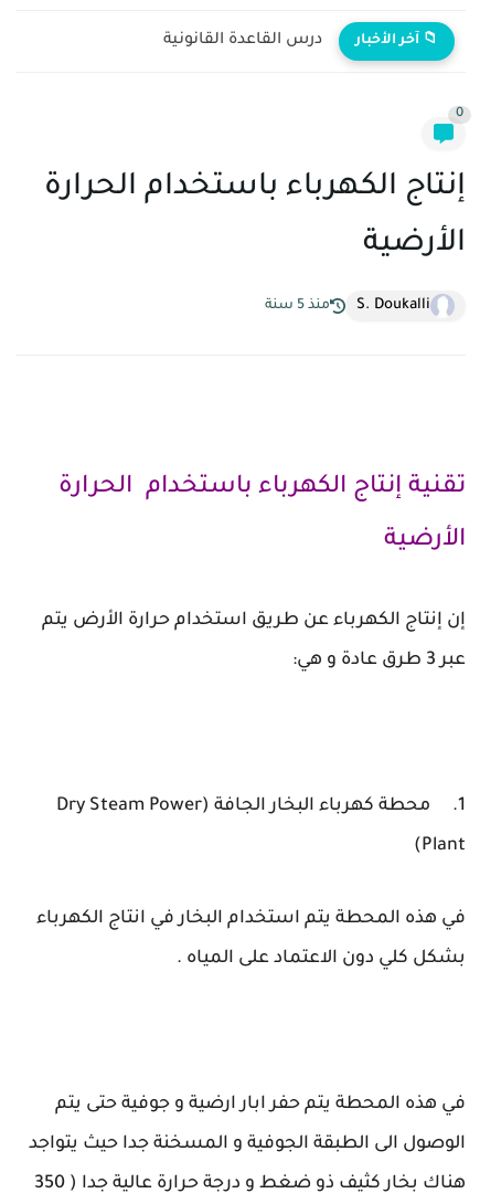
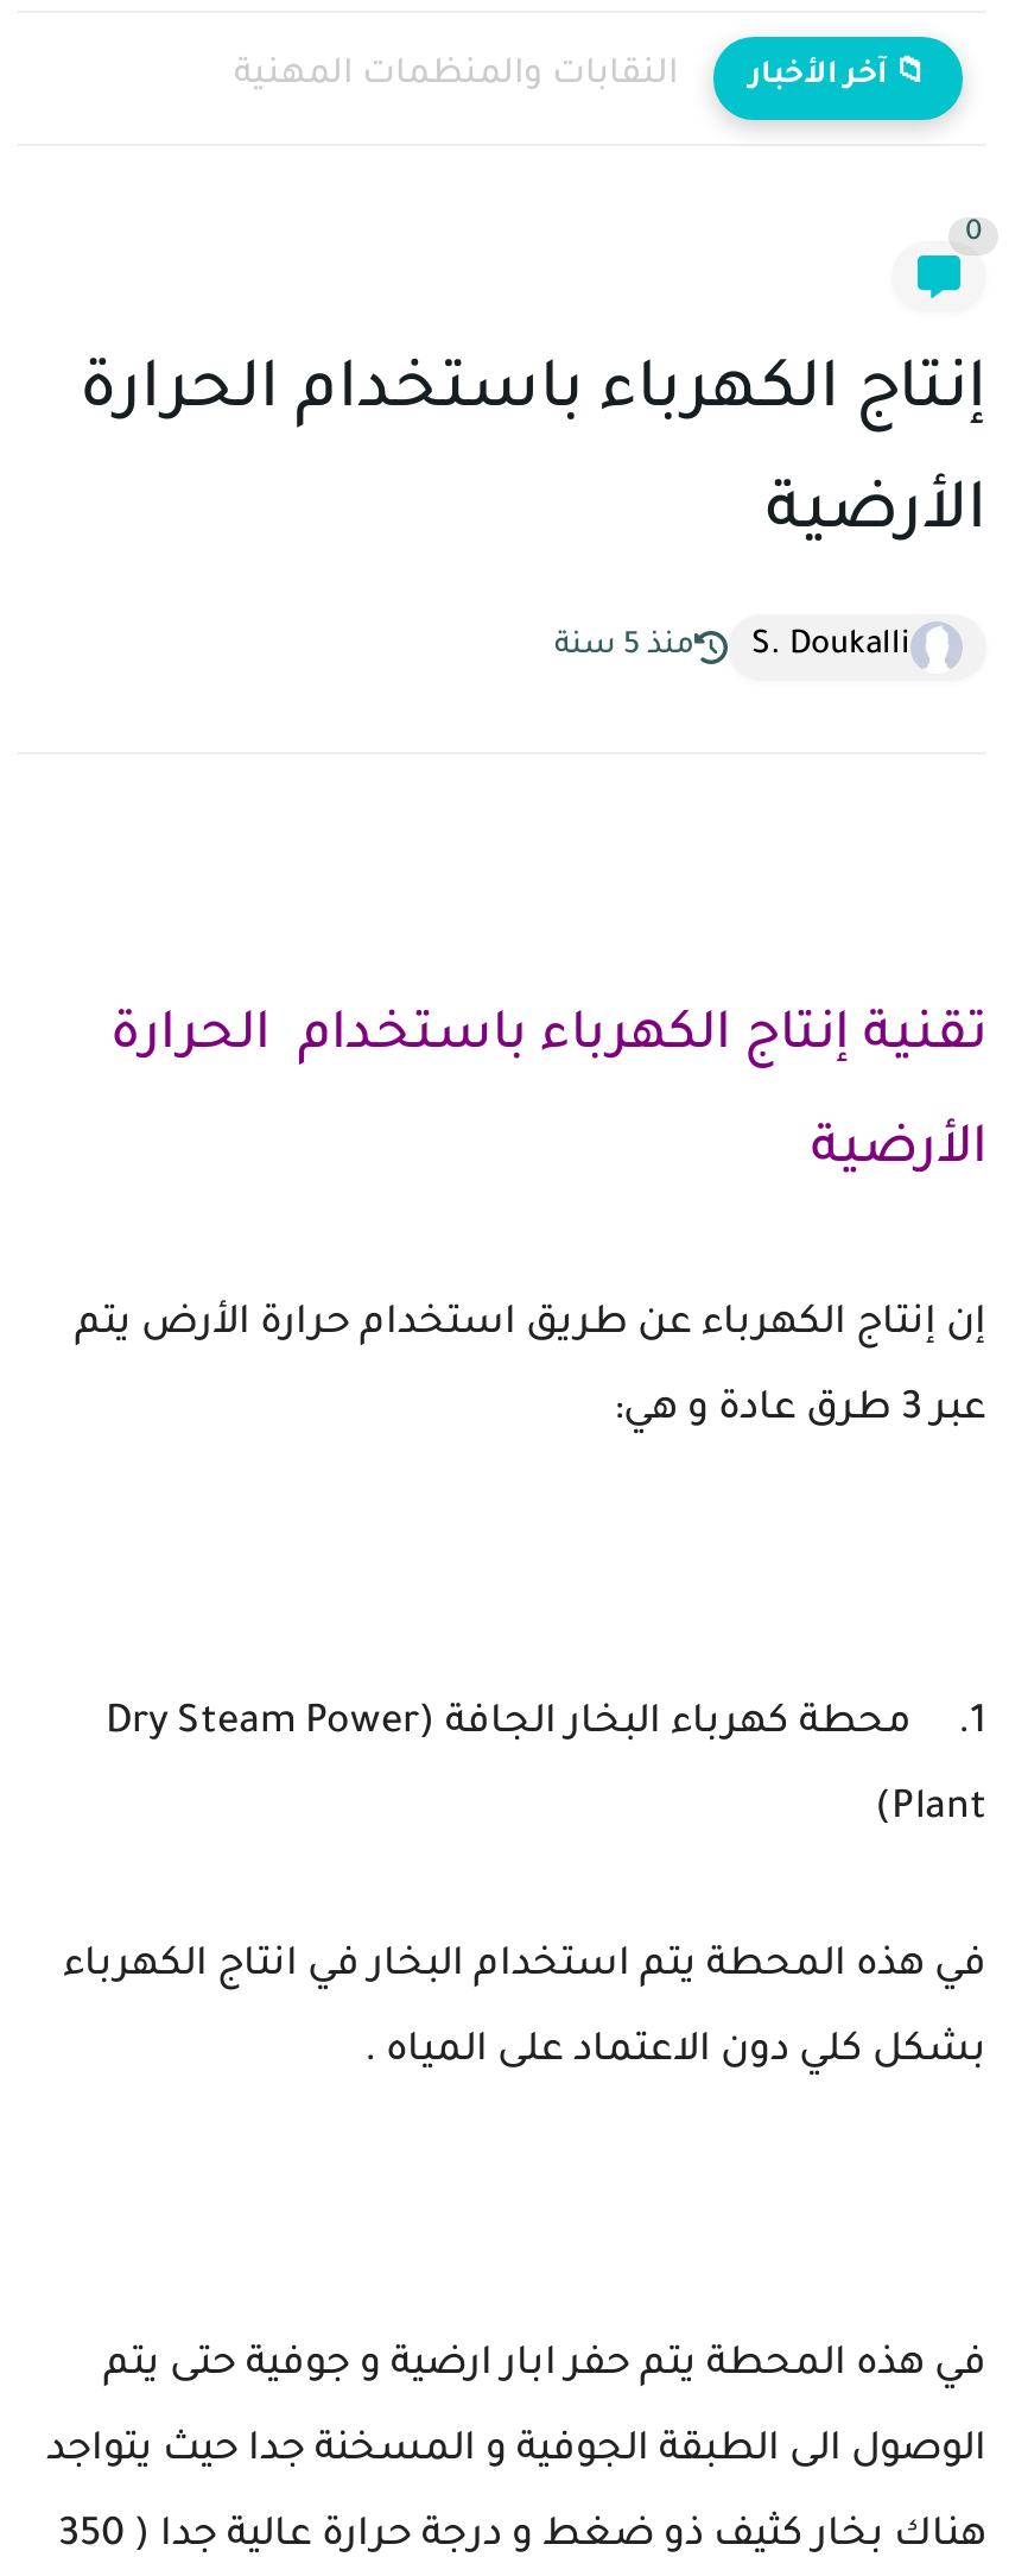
- درس القاعدة القانونية
+ النقابات والمنظمات المهنية
